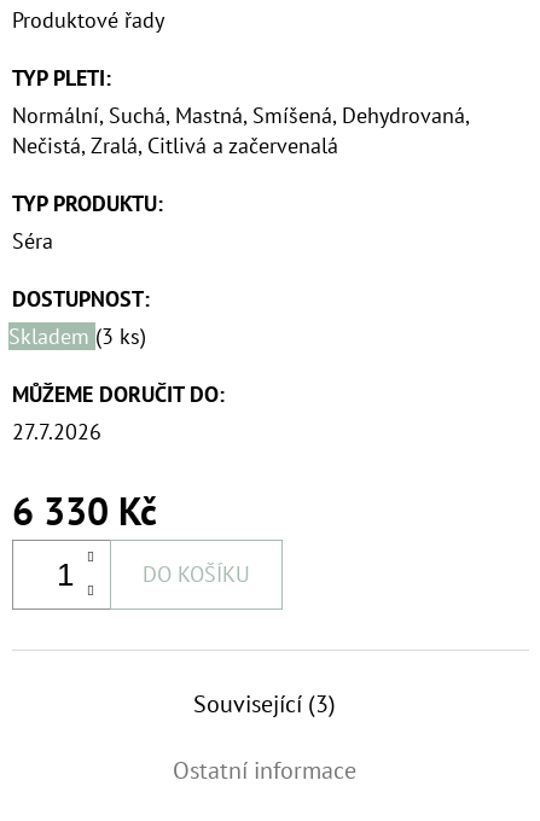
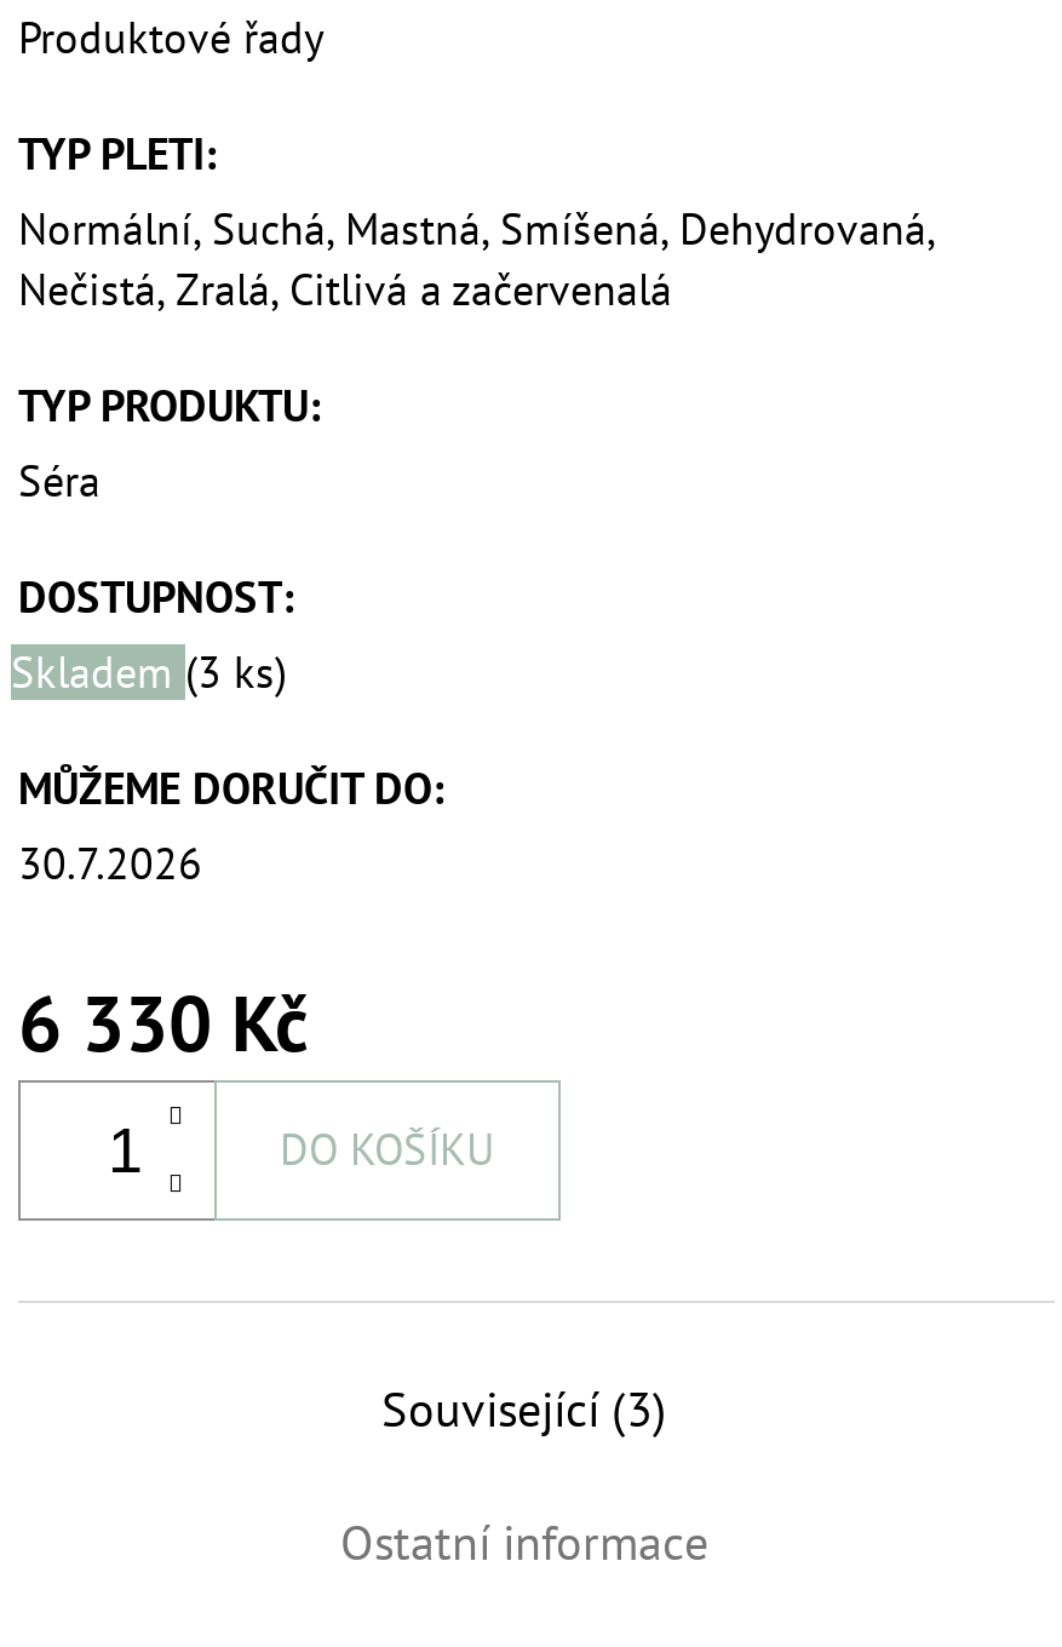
- 27.7.2026
+ 30.7.2026
